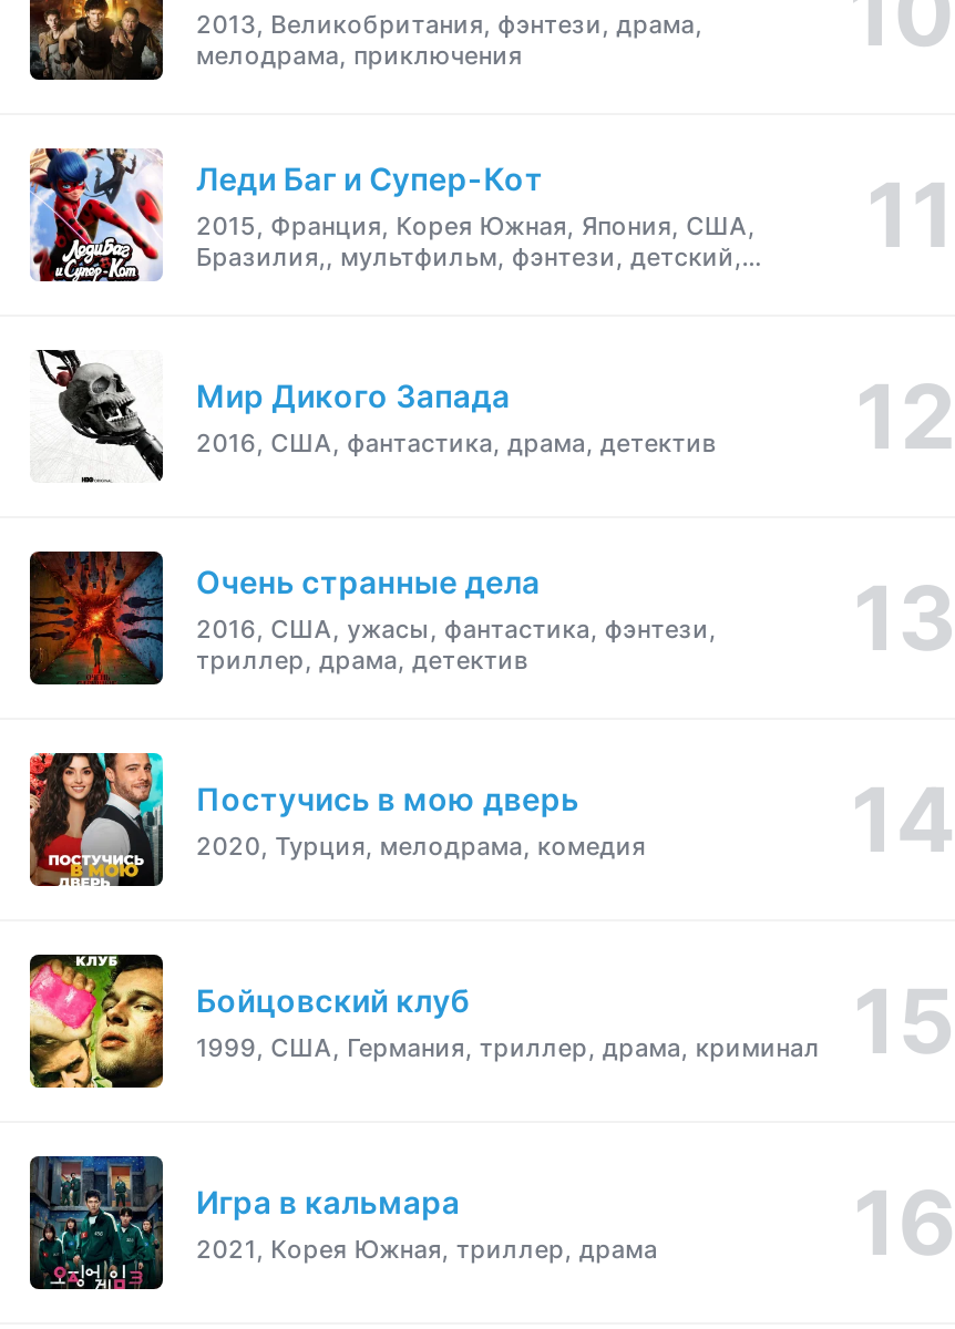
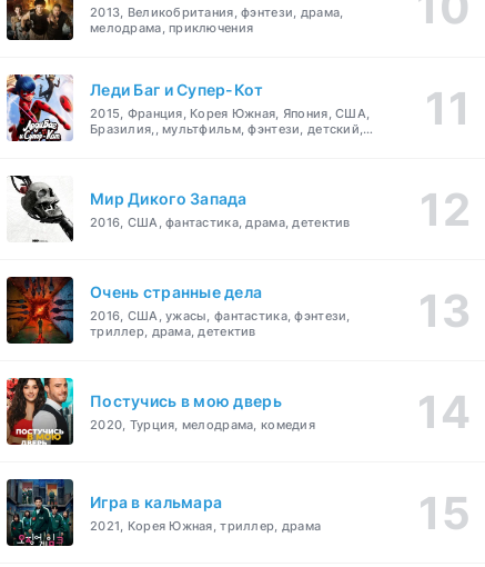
- [image]
- Бойцовский клуб
- 1999, США, Германия, триллер, драма, криминал
